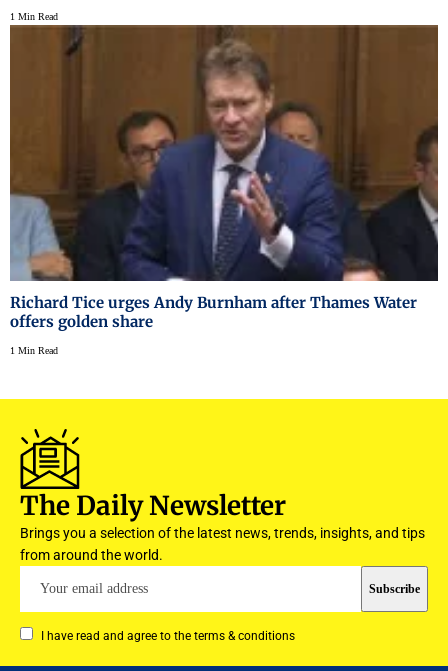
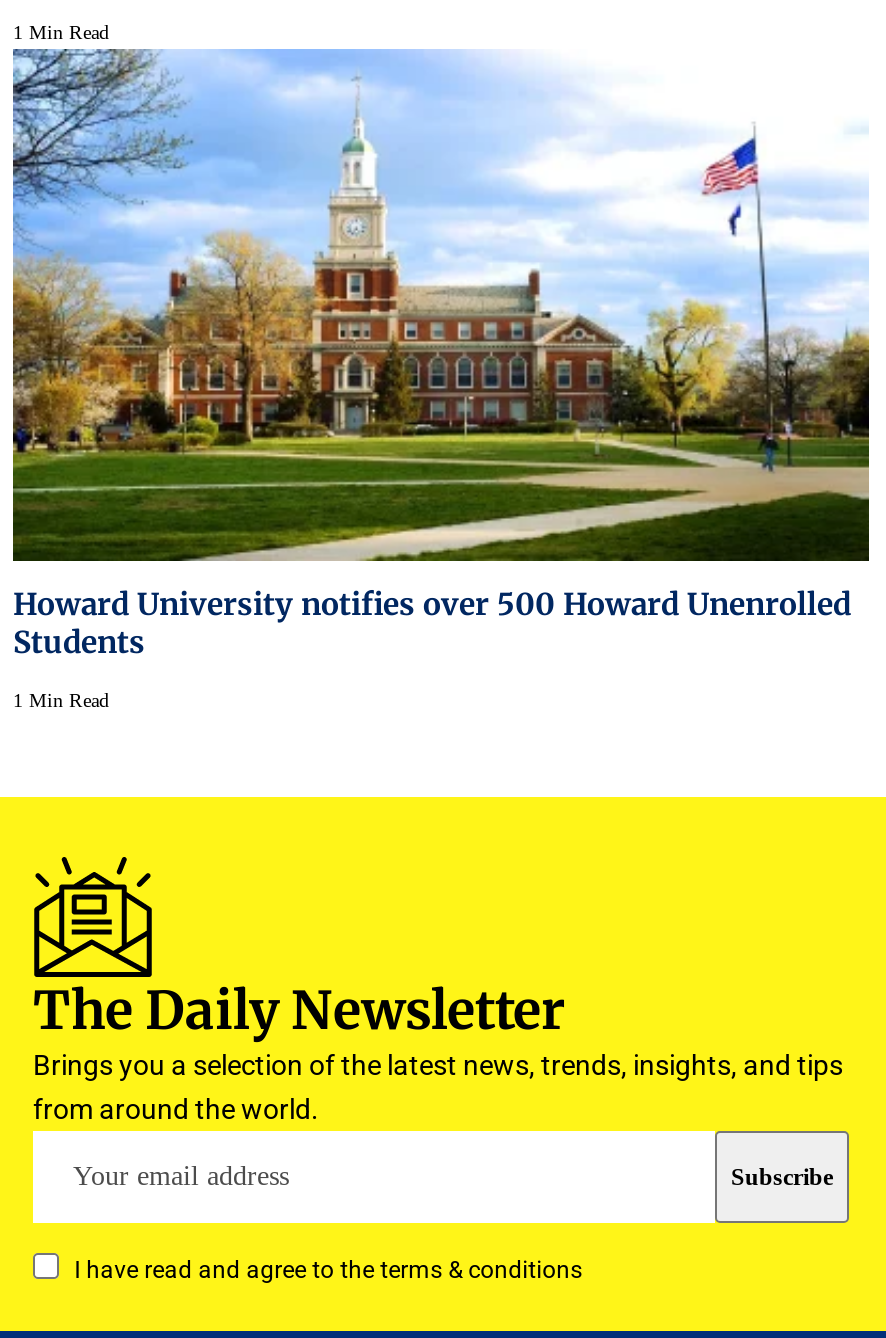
- [image]
- Richard Tice urges Andy Burnham after Thames Water
- offers golden share
+ [image]
+ Howard University notifies over 500 Howard Unenrolled
+ Students
